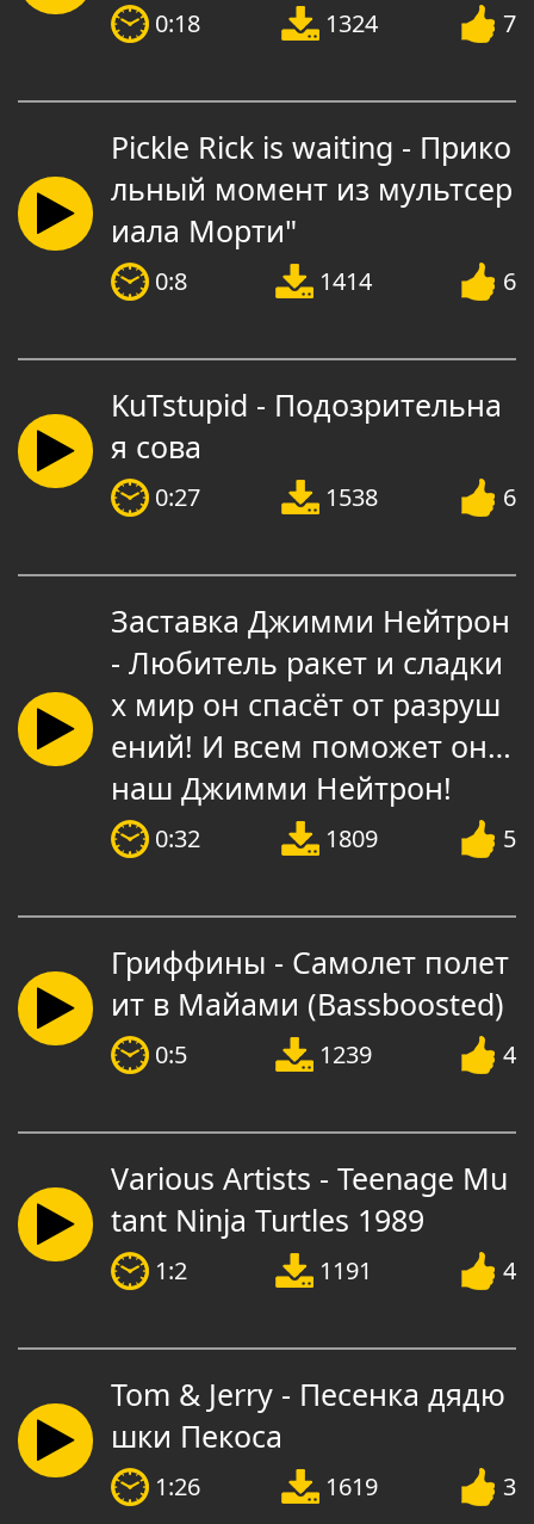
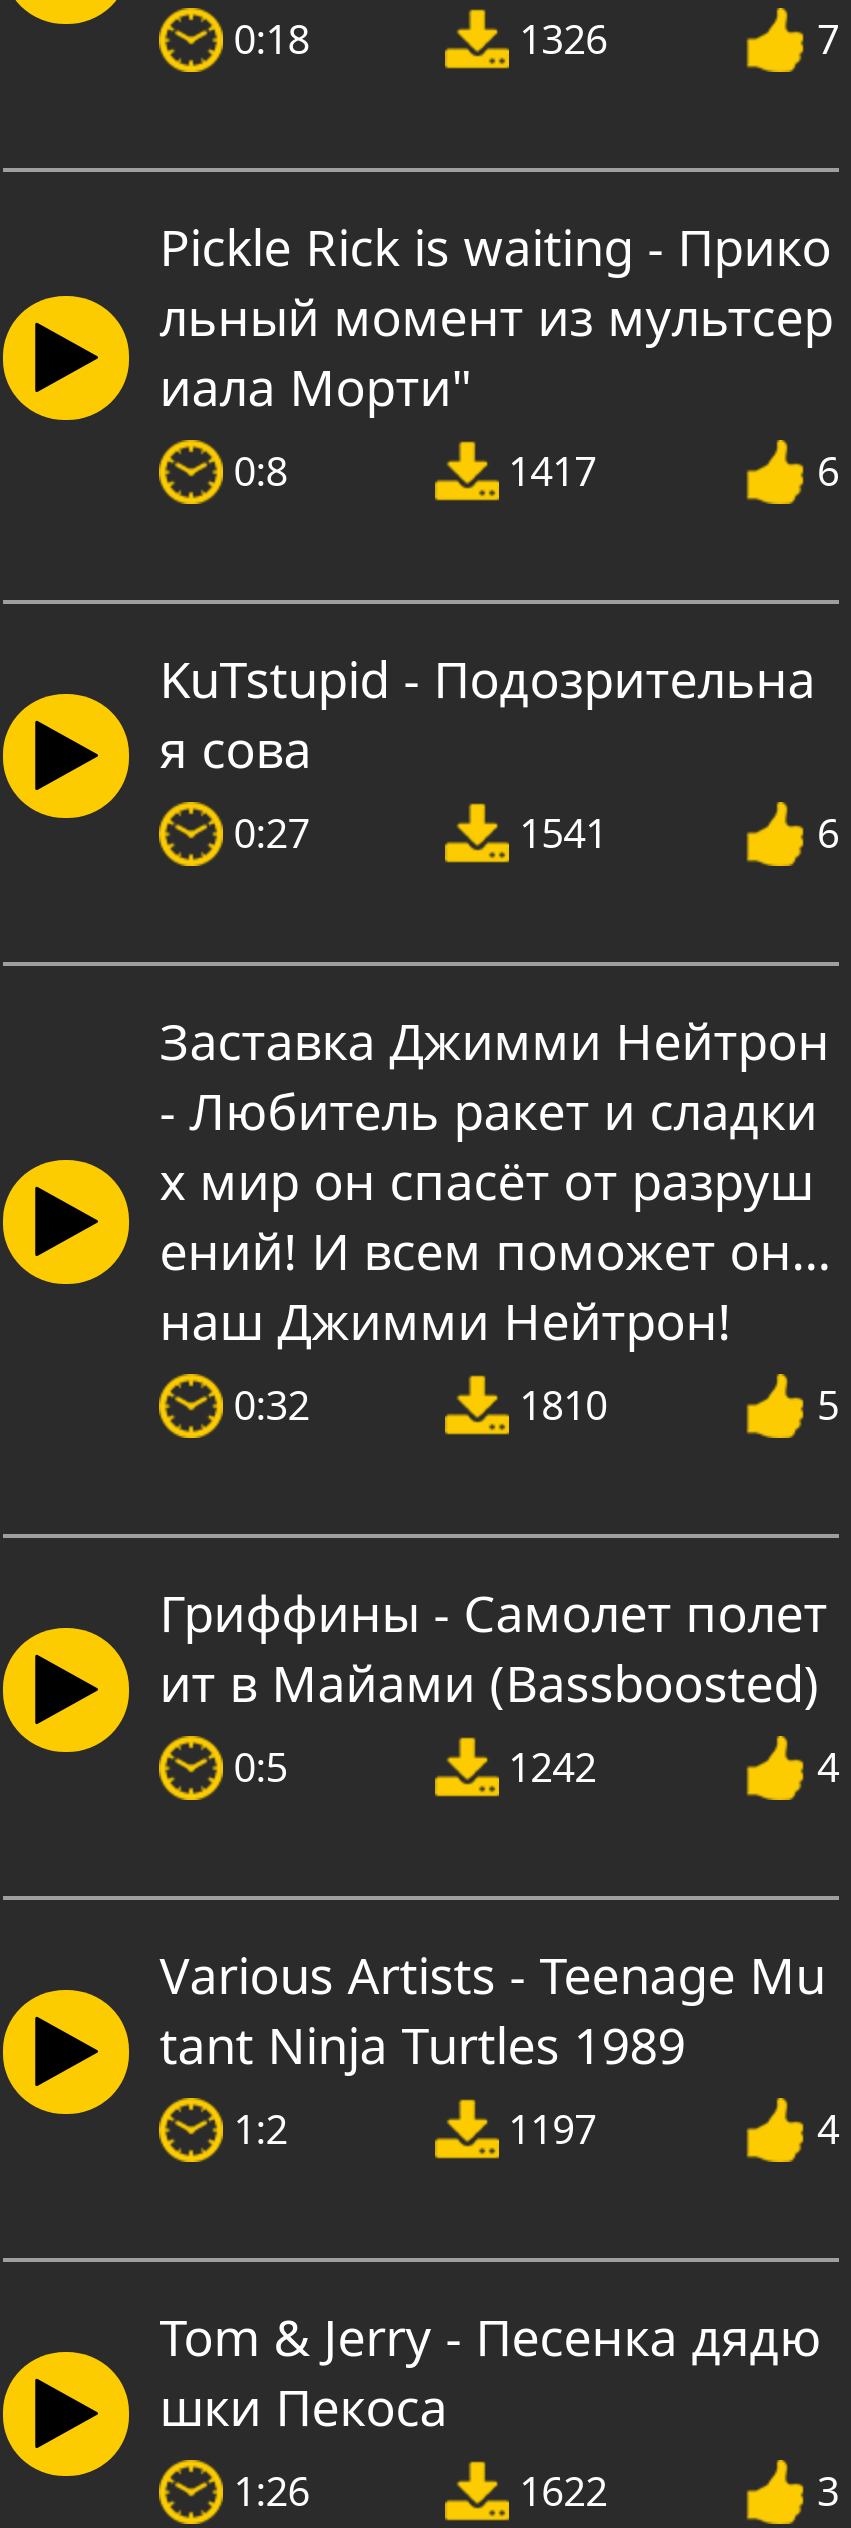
- 1324
+ 1326

- 1414
+ 1417

- 1538
+ 1541

- 1809
+ 1810

- 1239
+ 1242

- 1191
+ 1197

- 1619
+ 1622
